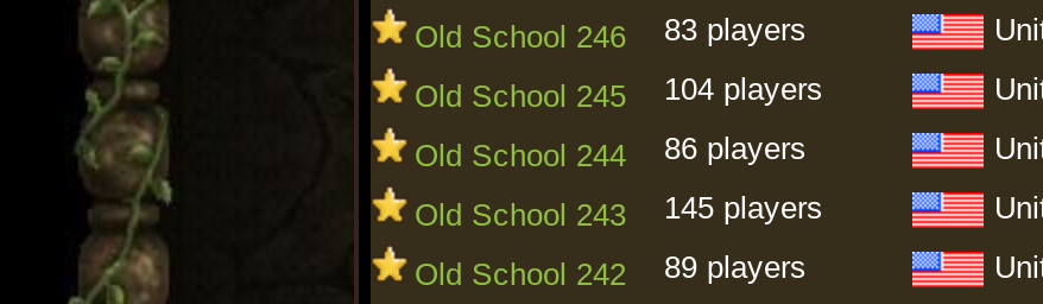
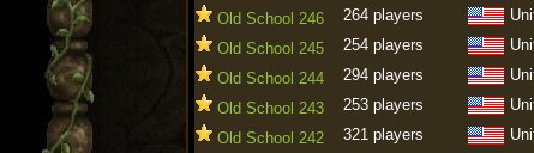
- Old School 246 83 players
+ Old School 246 264 players

- Old School 245 104 players
+ Old School 245 254 players

- Old School 244 86 players
+ Old School 244 294 players

- Old School 243 145 players
+ Old School 243 253 players

- Old School 242 89 players
+ Old School 242 321 players
